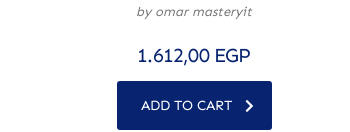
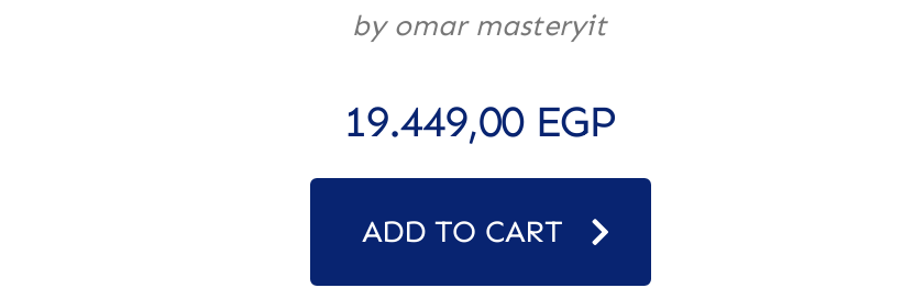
- 1.612,00 EGP
+ 19.449,00 EGP
